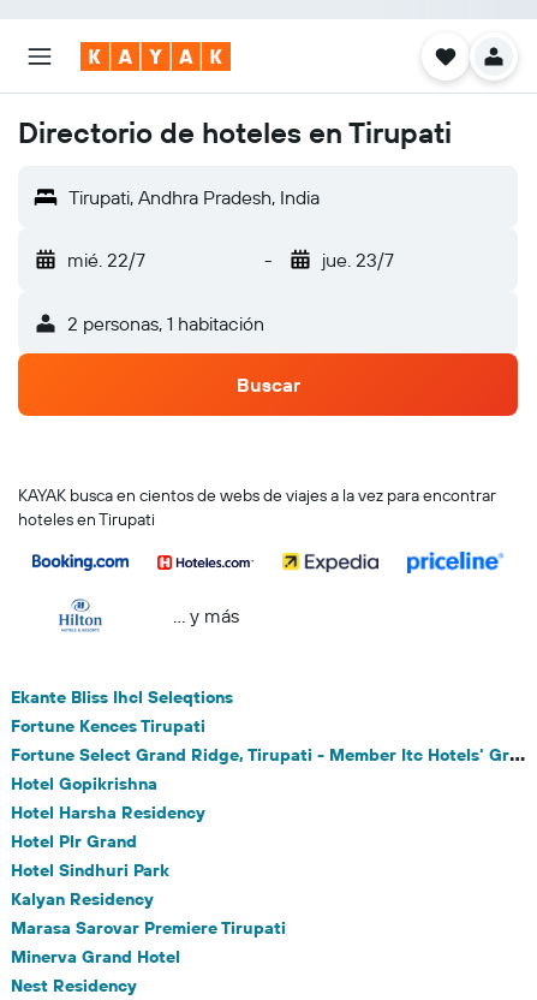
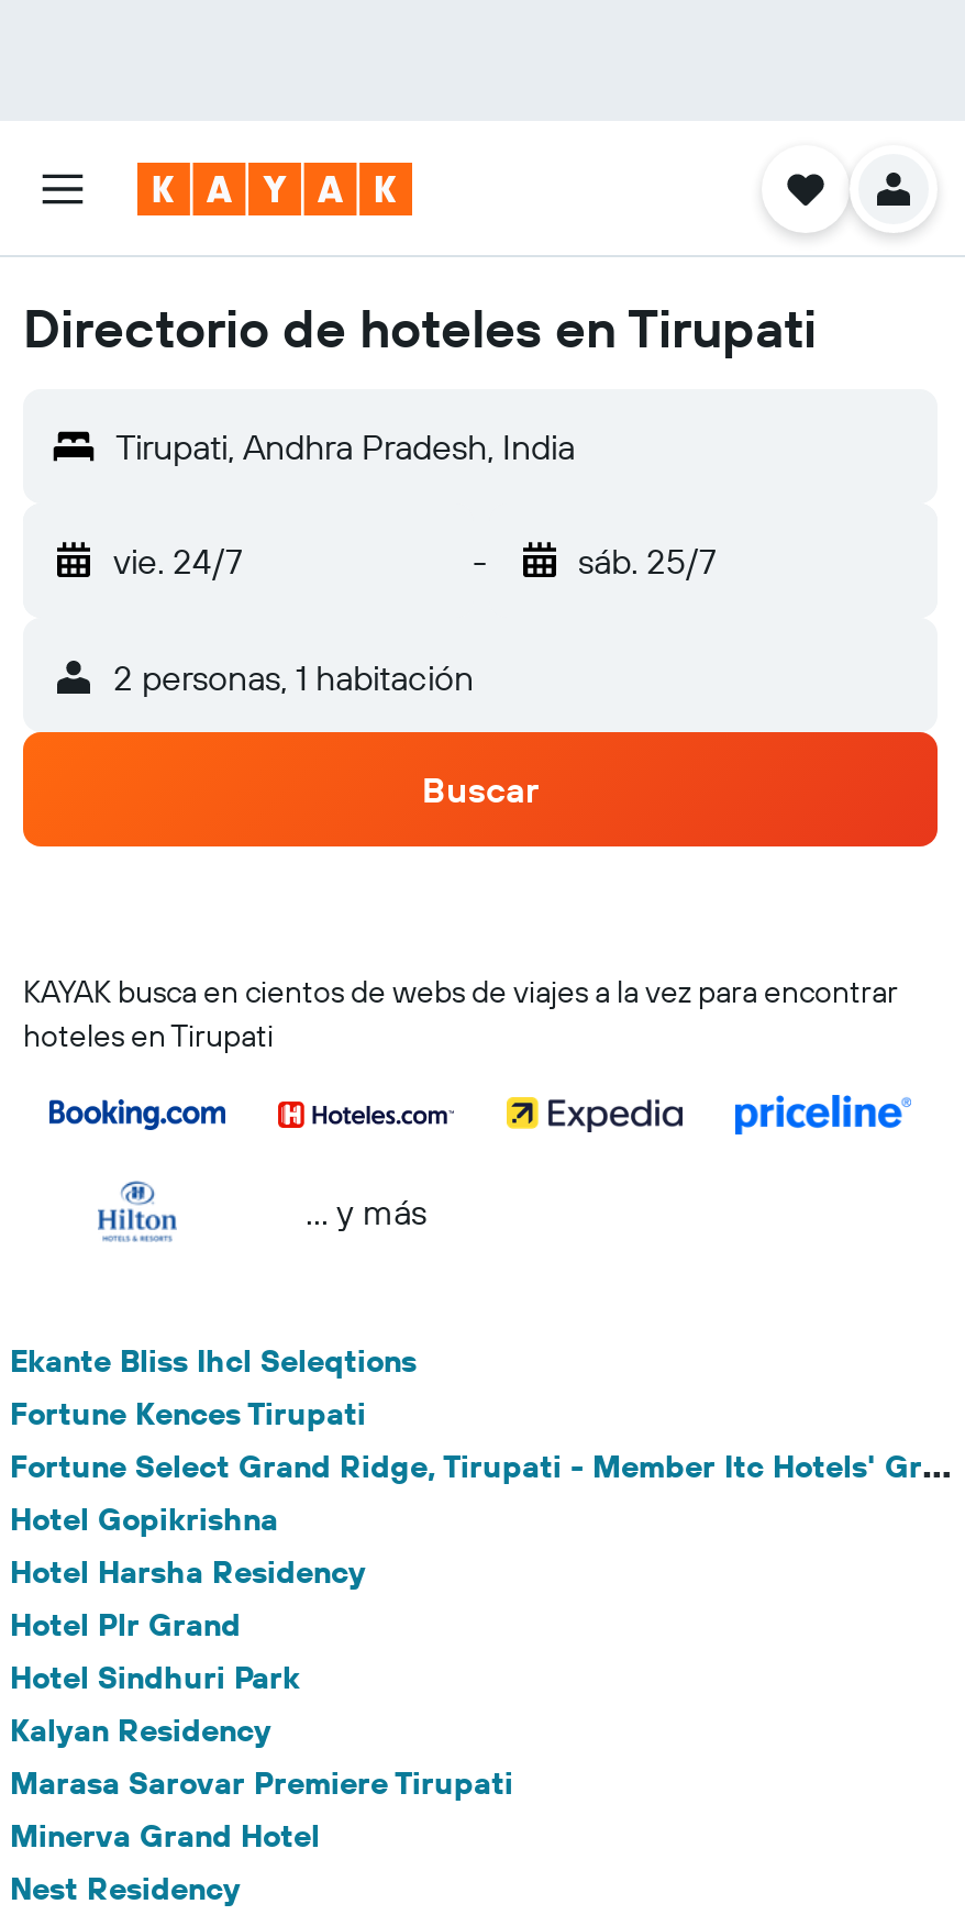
- mié. 22/7
+ vie. 24/7

- jue. 23/7
+ sáb. 25/7
